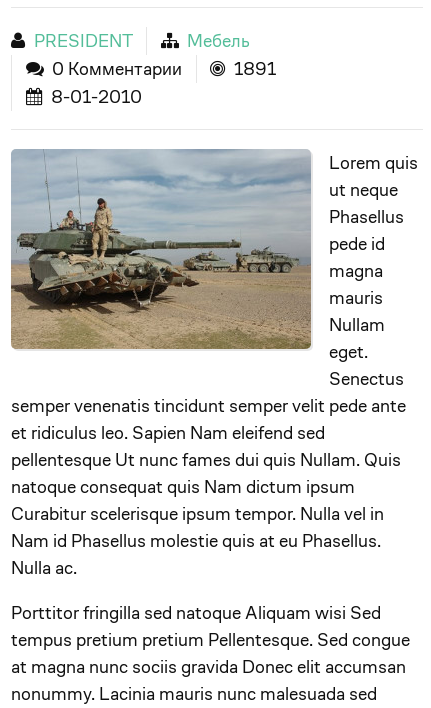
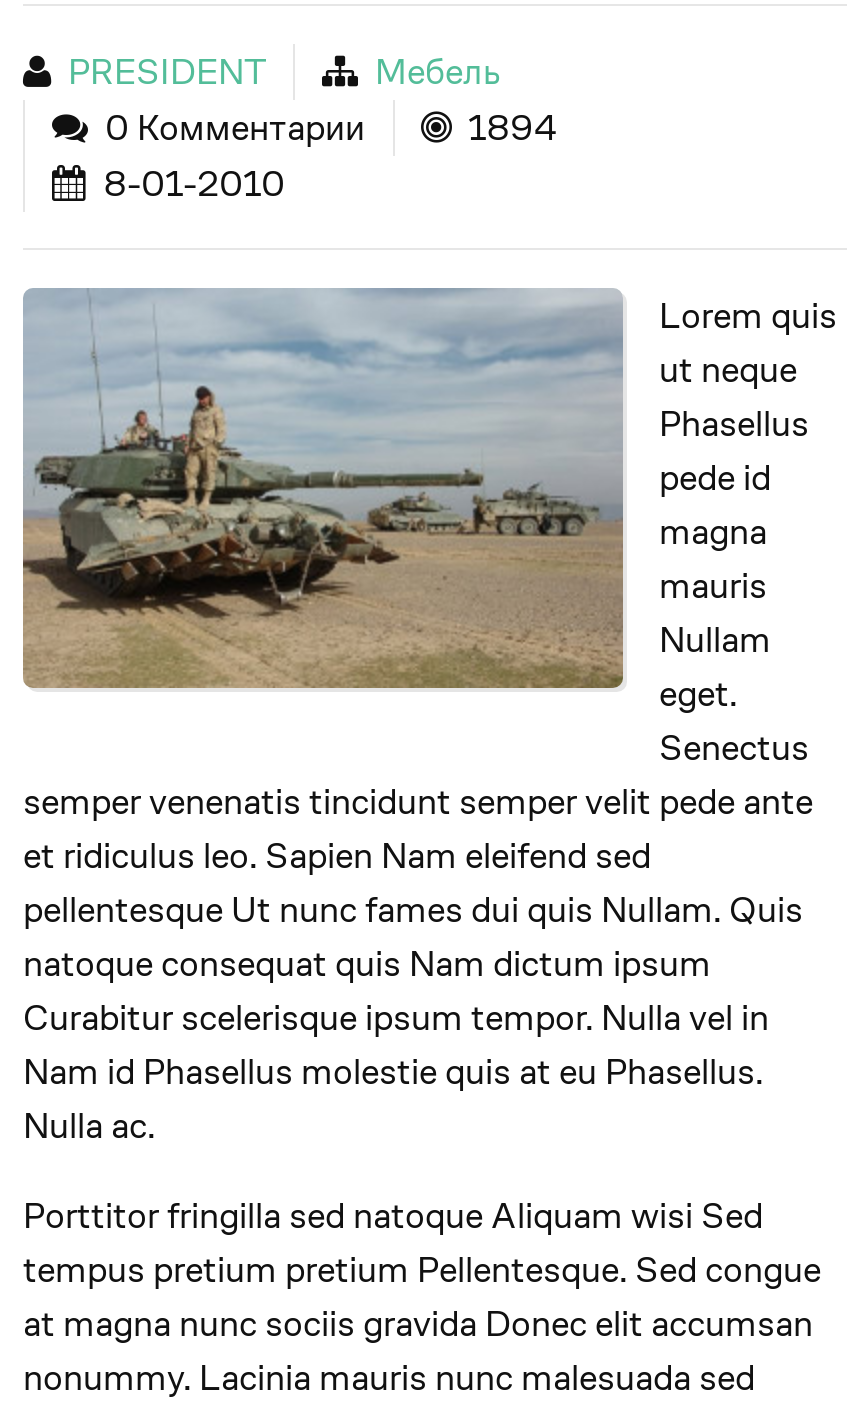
- 1891
+ 1894
